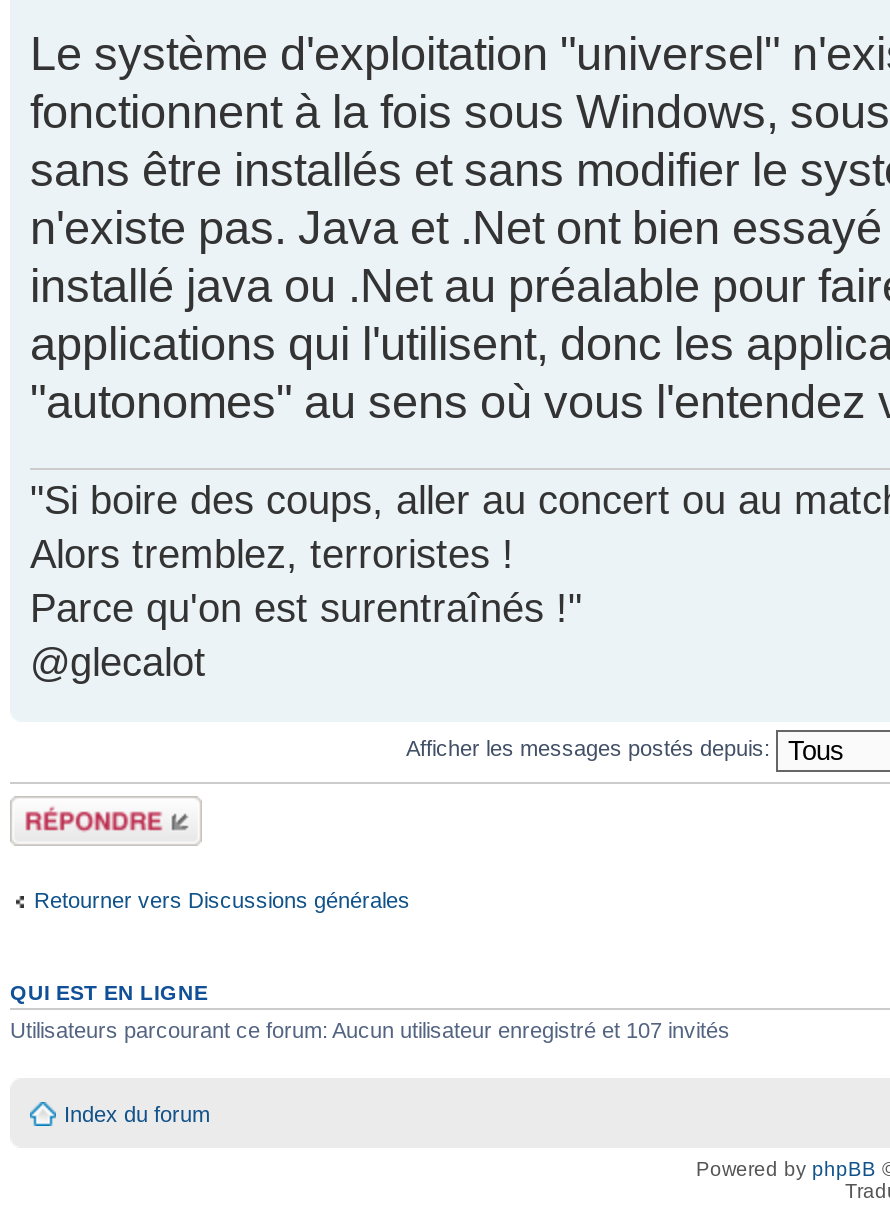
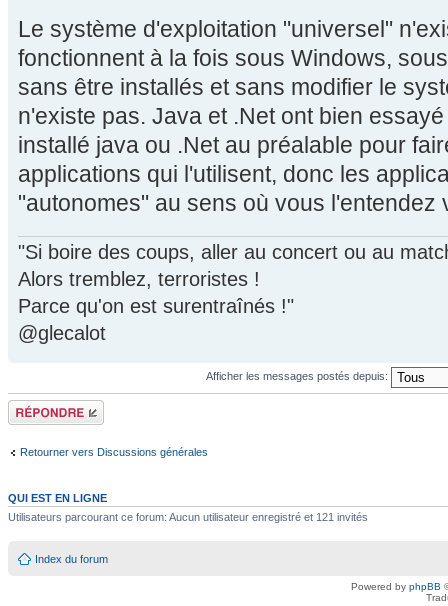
- Utilisateurs parcourant ce forum: Aucun utilisateur enregistré et 107 invités
+ Utilisateurs parcourant ce forum: Aucun utilisateur enregistré et 121 invités
